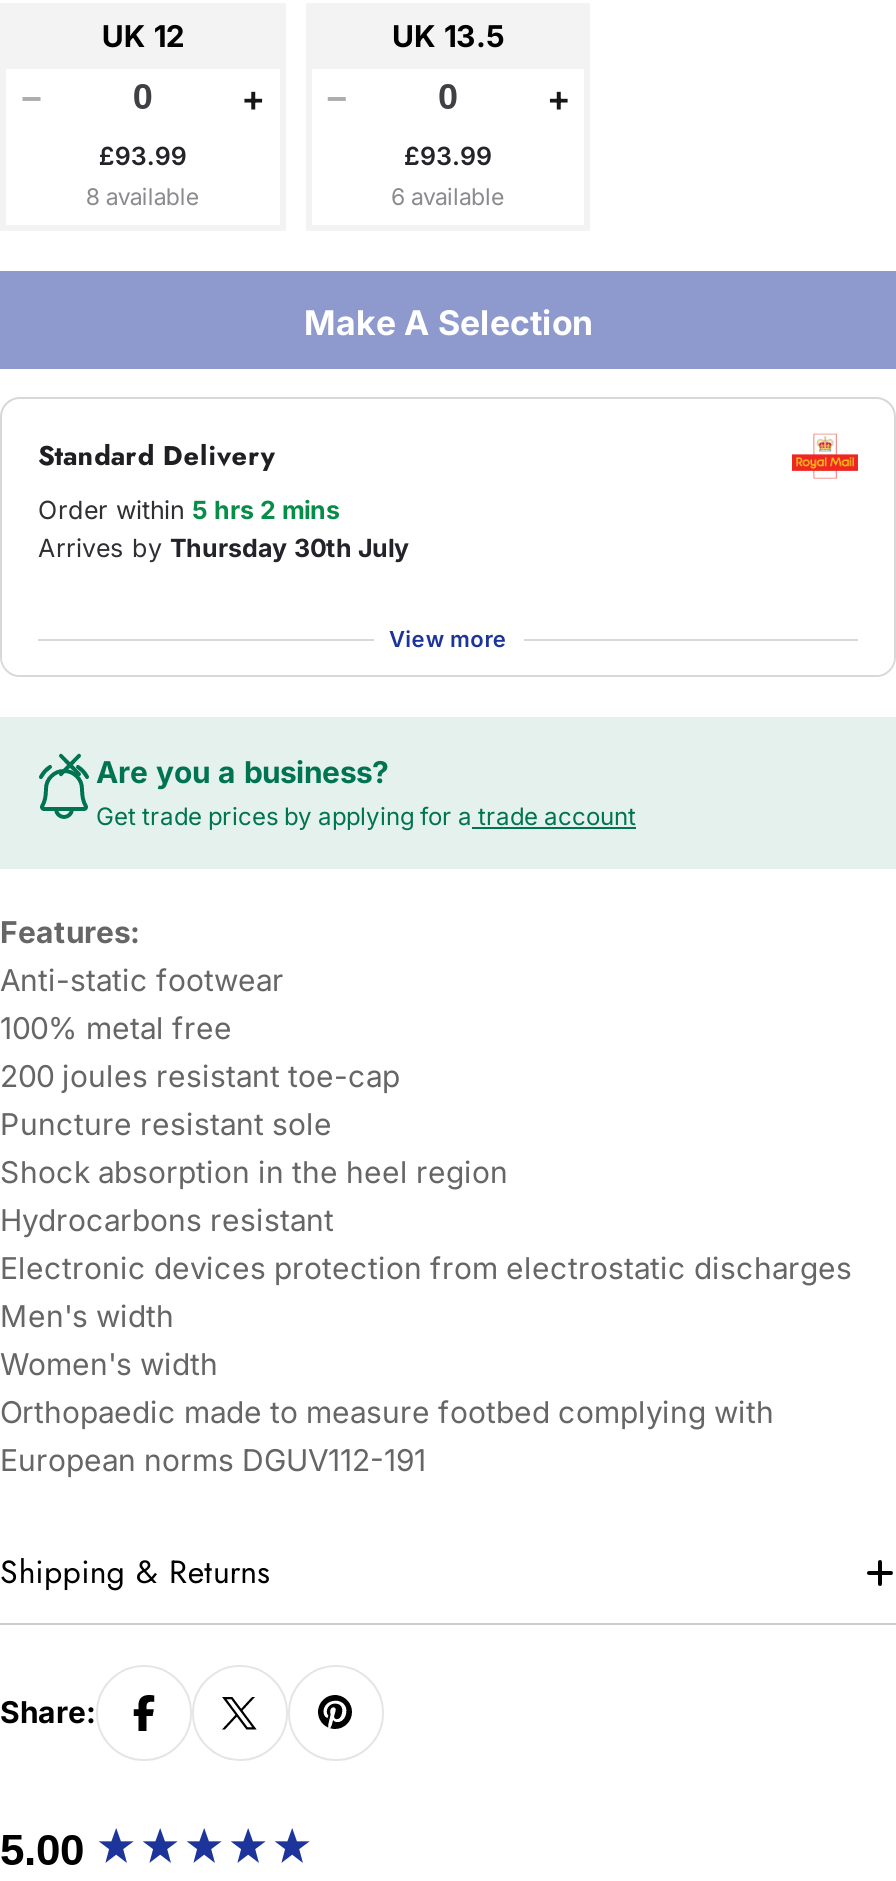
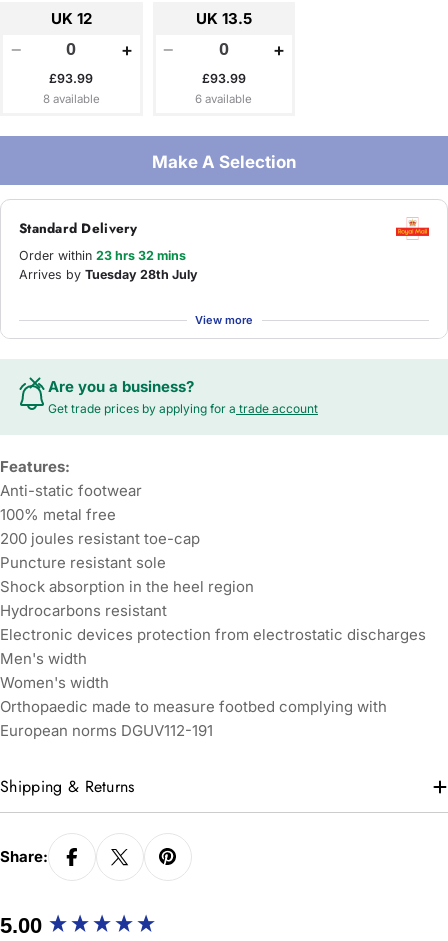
- Order within 5 hrs 2 mins
+ Order within 23 hrs 32 mins

- Arrives by Thursday 30th July
+ Arrives by Tuesday 28th July
